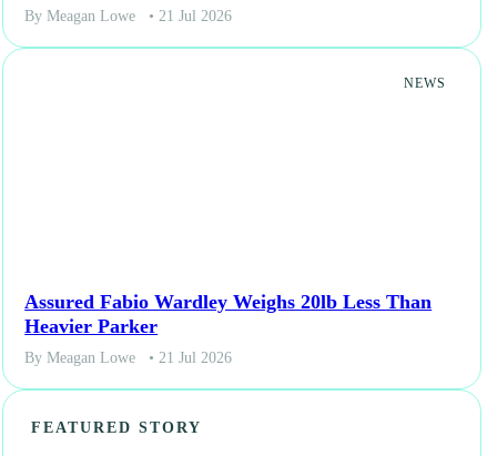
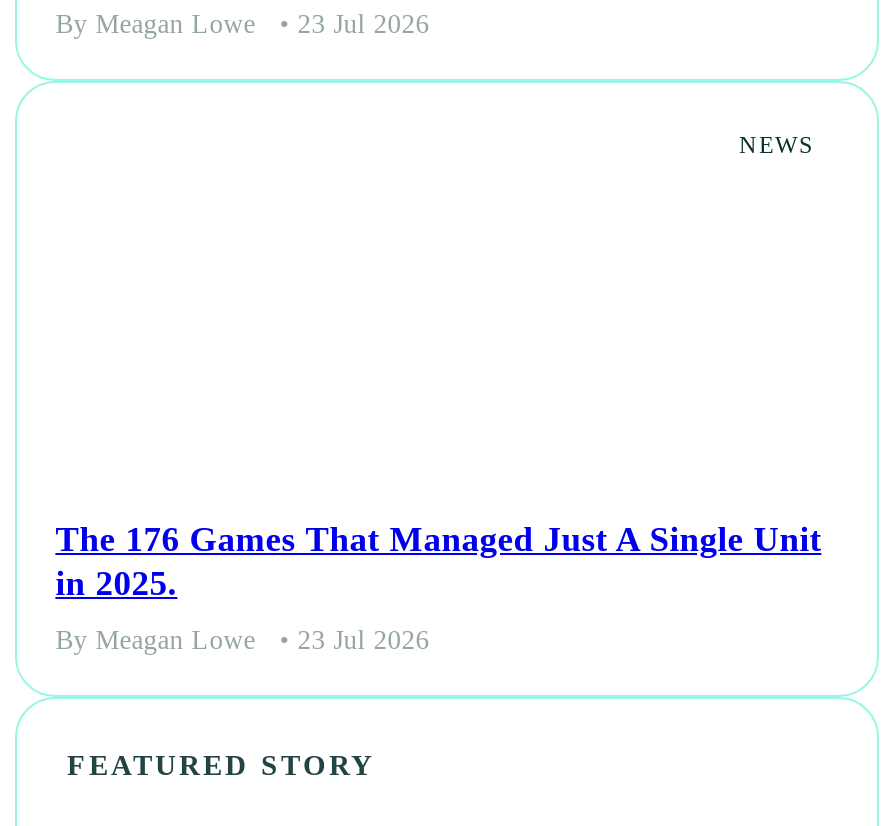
- By Meagan Lowe • 21 Jul 2026
+ By Meagan Lowe • 23 Jul 2026

- Assured Fabio Wardley Weighs 20lb Less Than
- Heavier Parker
+ The 176 Games That Managed Just A Single Unit
+ in 2025.

- By Meagan Lowe • 21 Jul 2026
+ By Meagan Lowe • 23 Jul 2026
